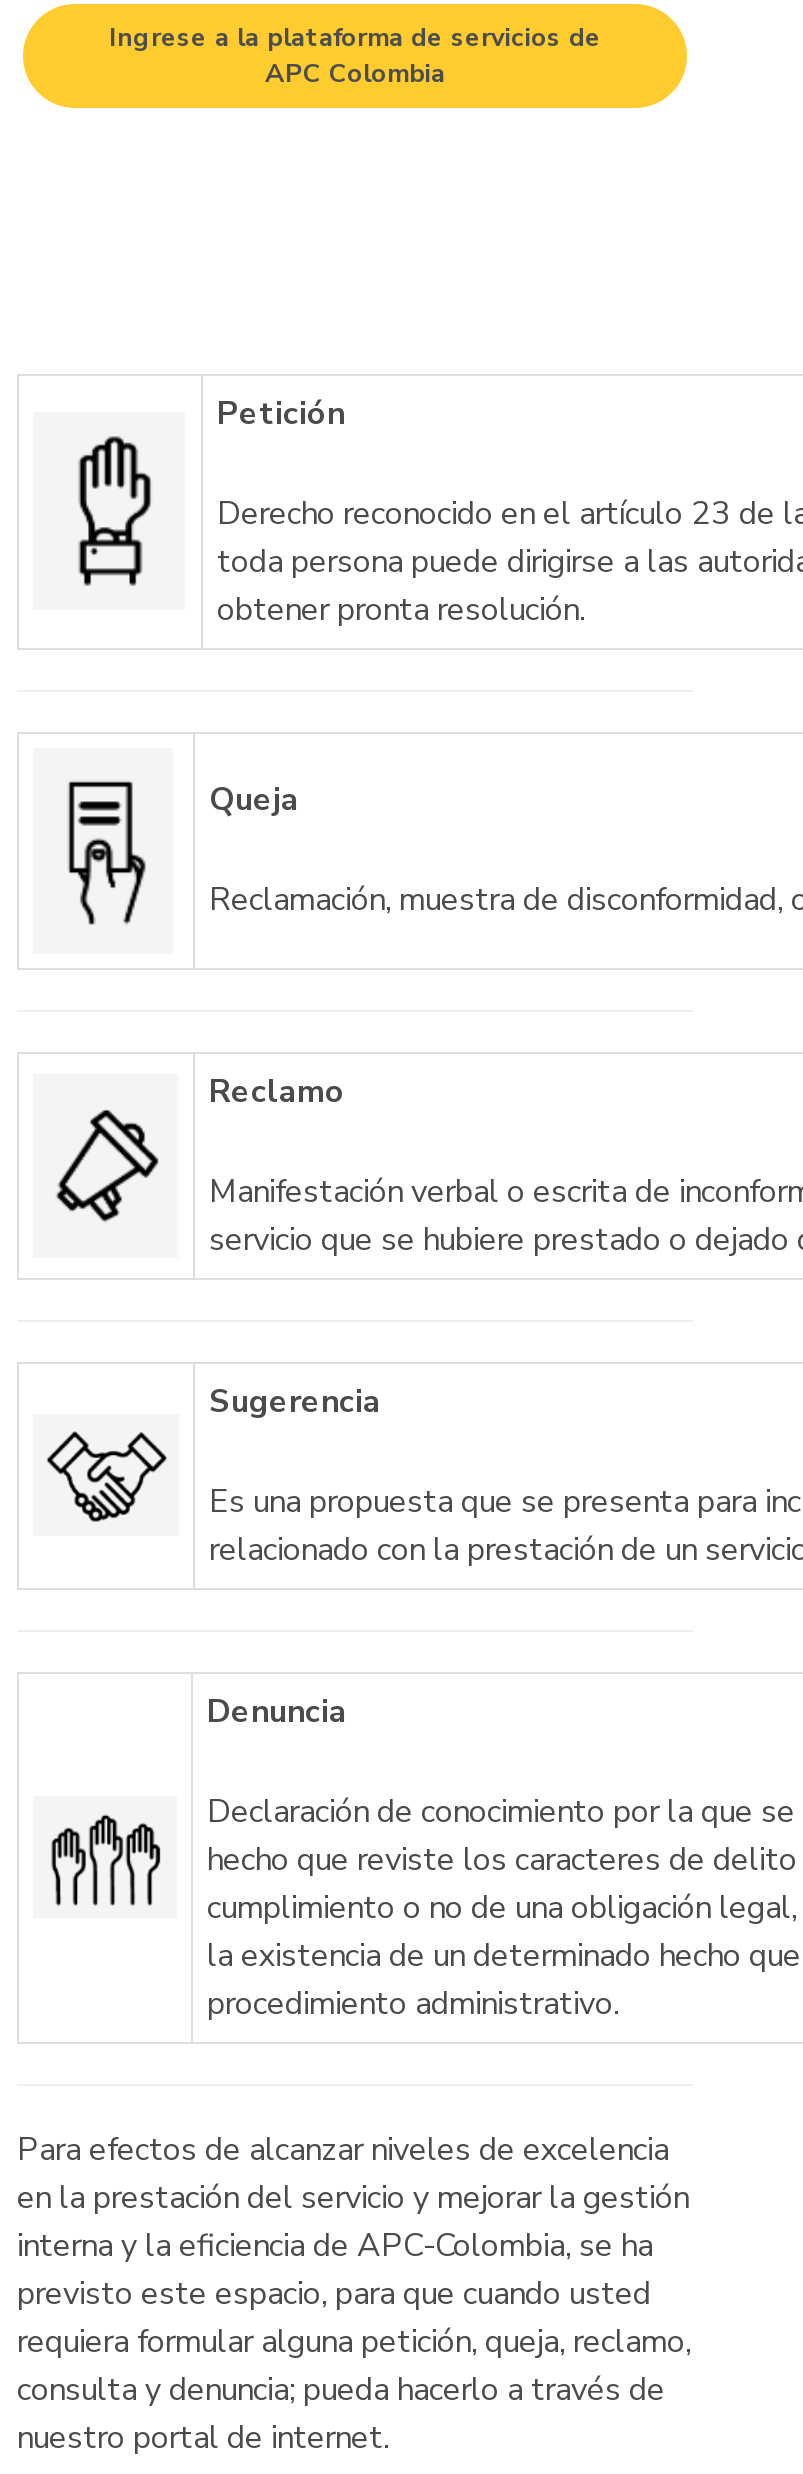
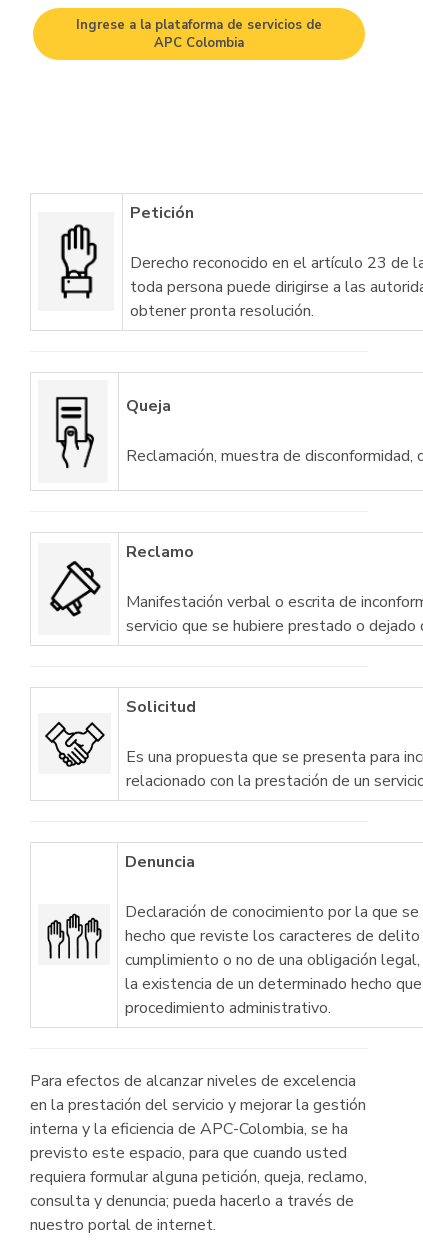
- Sugerencia
+ Solicitud
